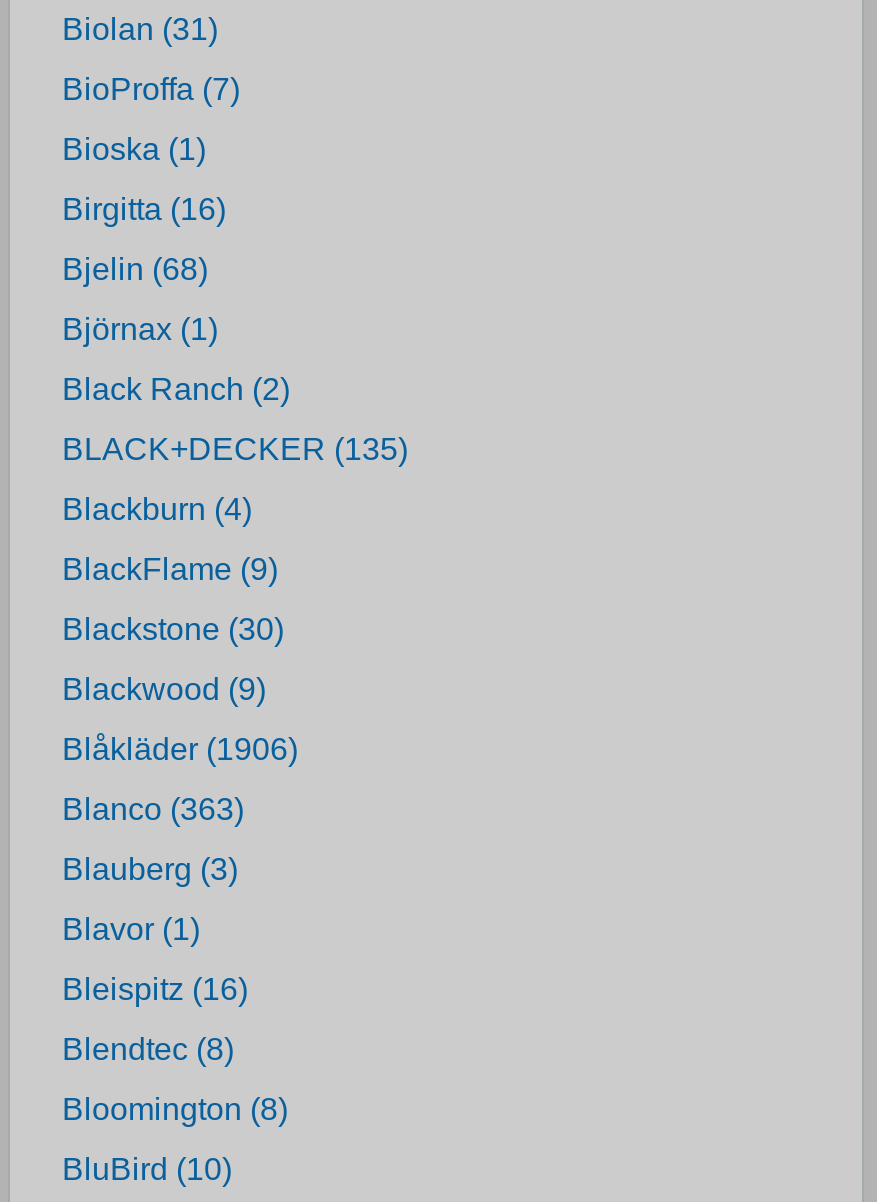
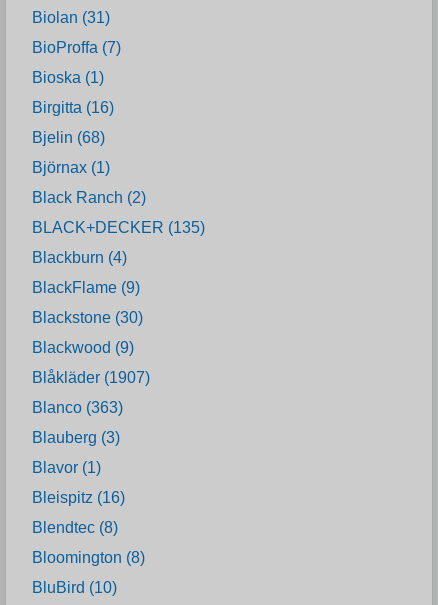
- Blåkläder (1906)
+ Blåkläder (1907)
